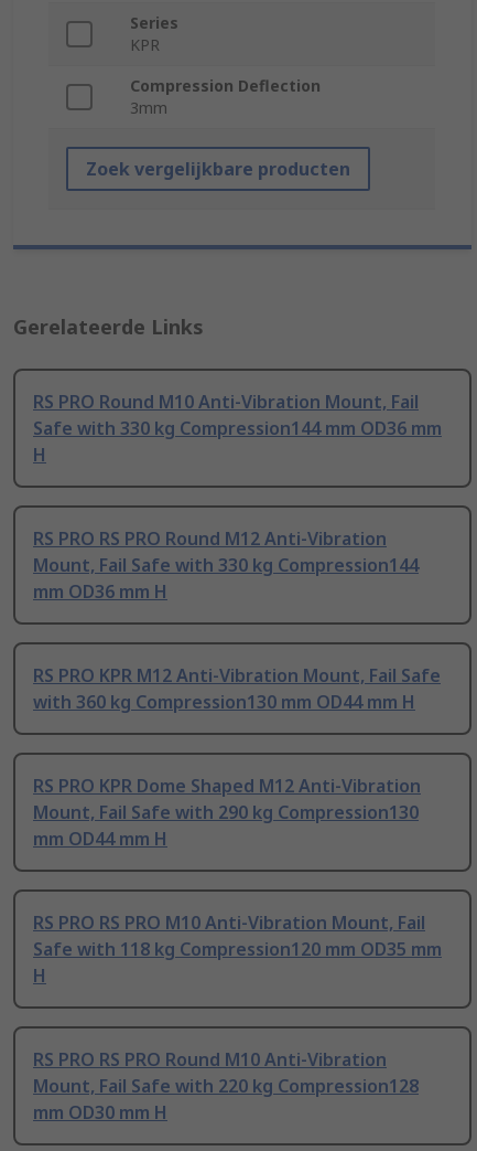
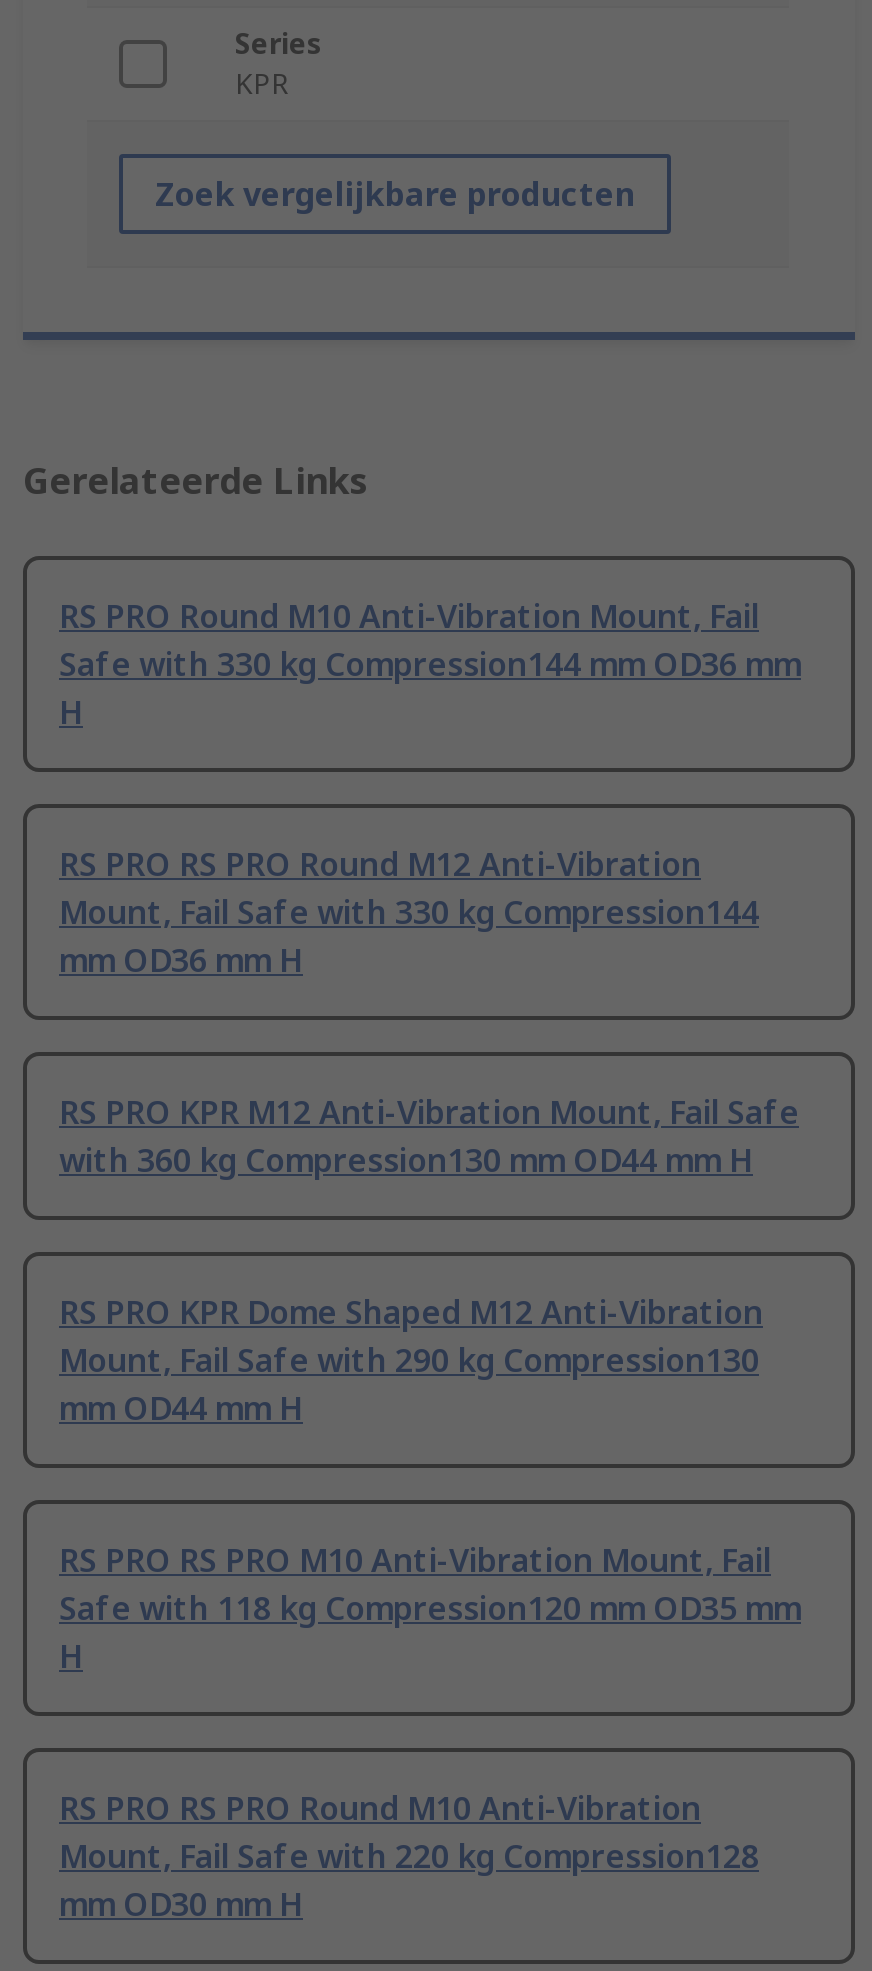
- Compression Deflection
- 3mm
